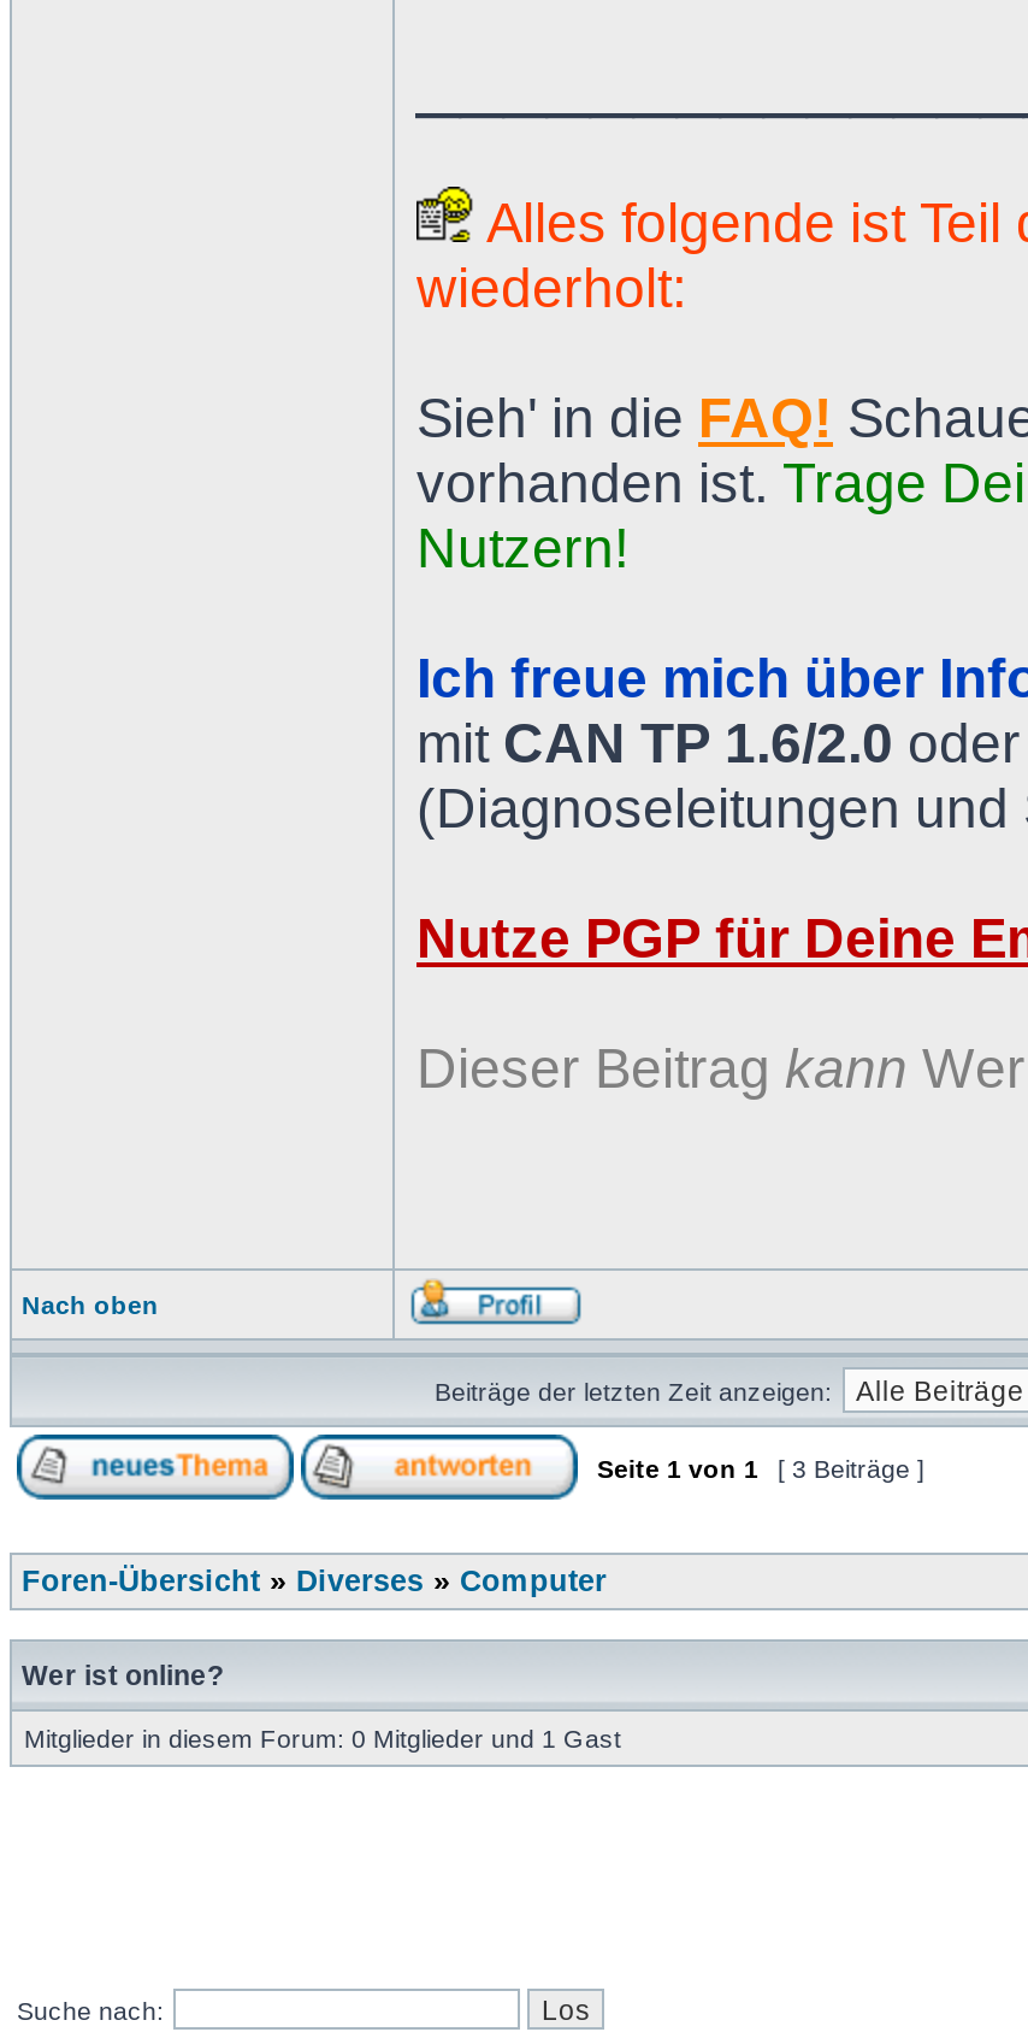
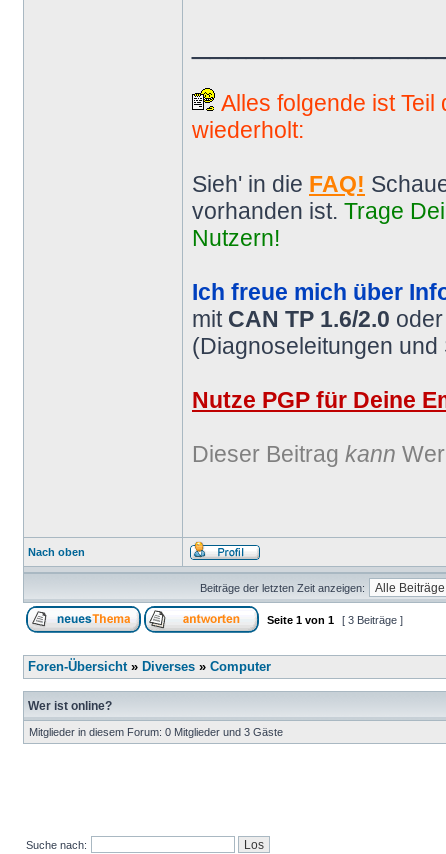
- Mitglieder in diesem Forum: 0 Mitglieder und 1 Gast
+ Mitglieder in diesem Forum: 0 Mitglieder und 3 Gäste
